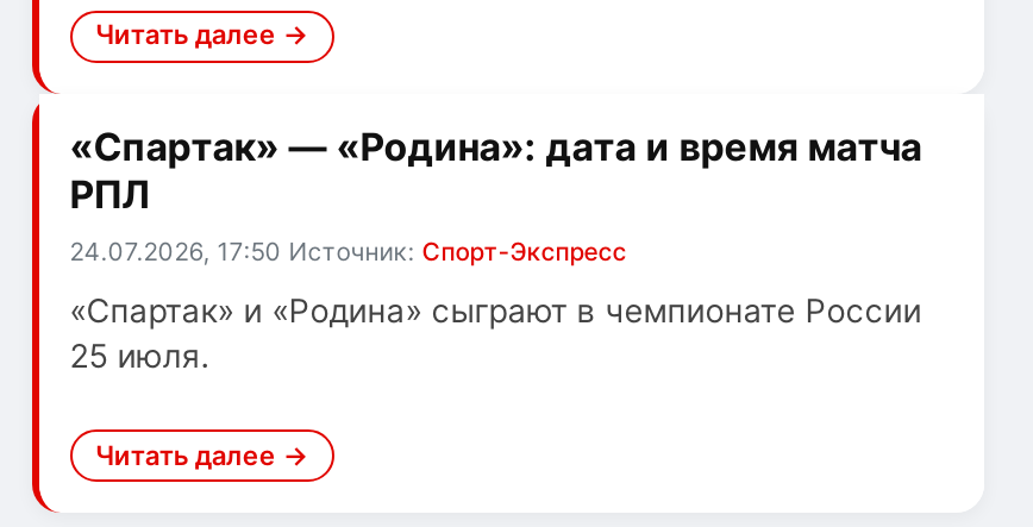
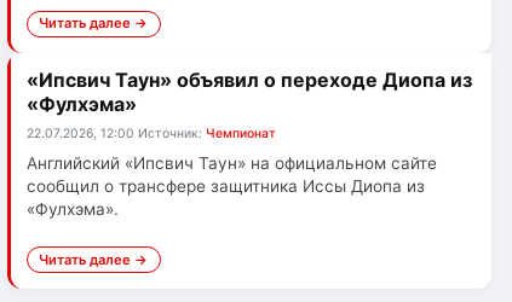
- «Спартак» — «Родина»: дата и время матча
- РПЛ
- 24.07.2026, 17:50 Источник: Спорт-Экспресс
+ «Ипсвич Таун» объявил о переходе Диопа из
+ «Фулхэма»
+ 22.07.2026, 12:00 Источник: Чемпионат

- «Спартак» и «Родина» сыграют в чемпионате России
- 25 июля.
+ Английский «Ипсвич Таун» на официальном сайте
+ сообщил о трансфере защитника Иссы Диопа из
+ «Фулхэма».
